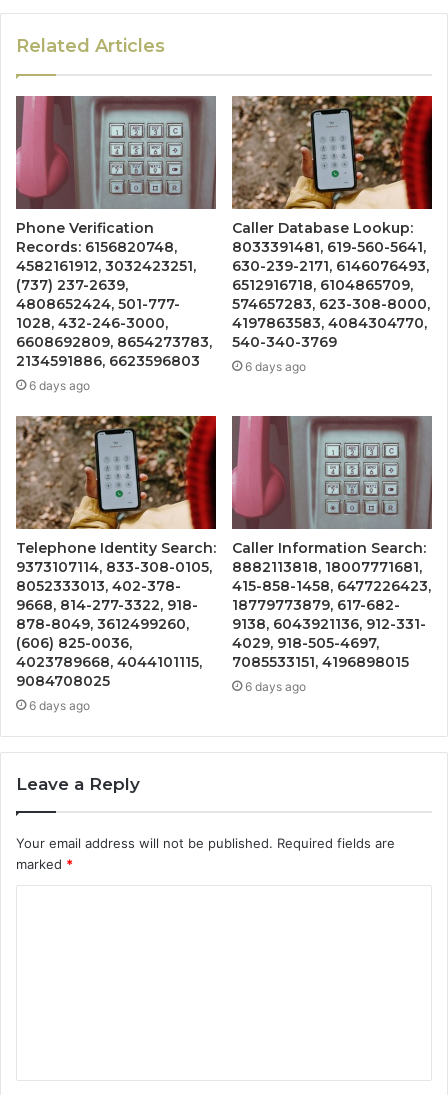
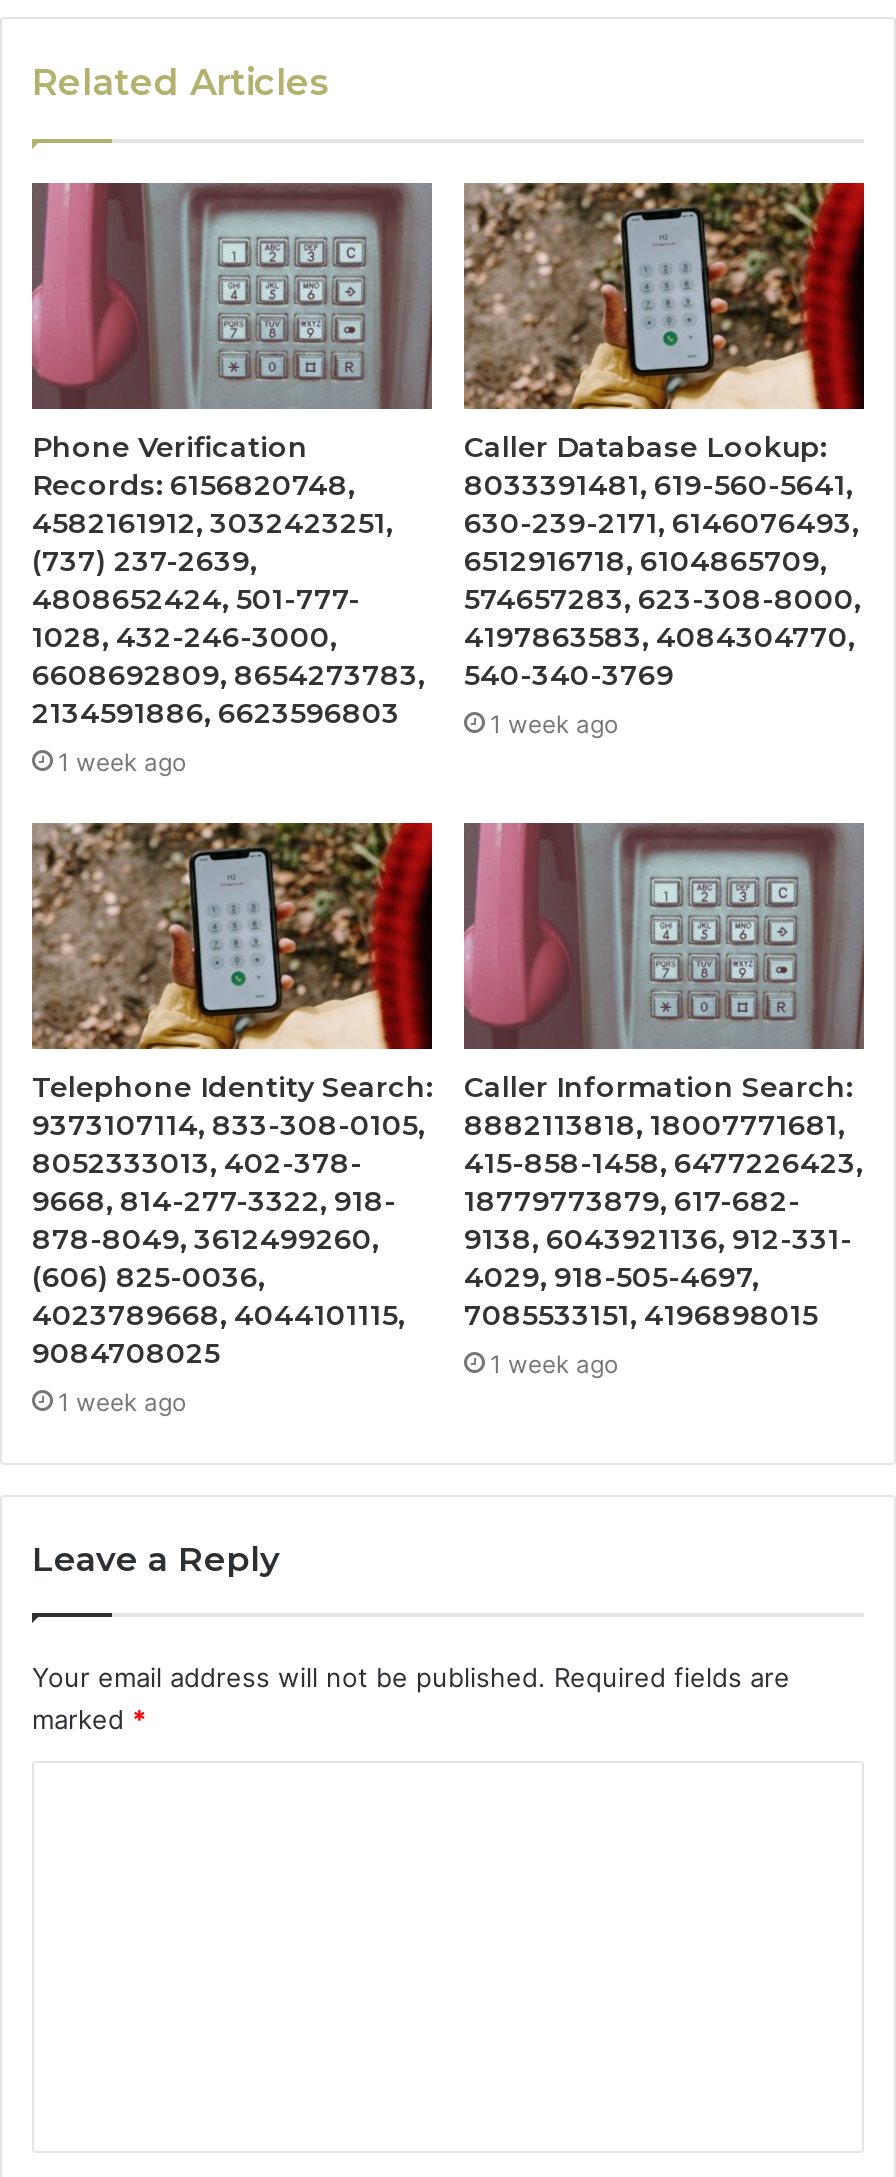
- 6 days ago
+ 1 week ago

- 6 days ago
+ 1 week ago

- 6 days ago
+ 1 week ago

- 6 days ago
+ 1 week ago
